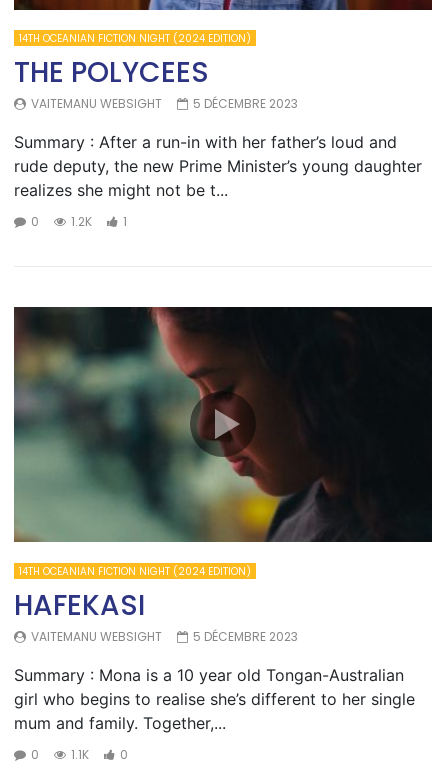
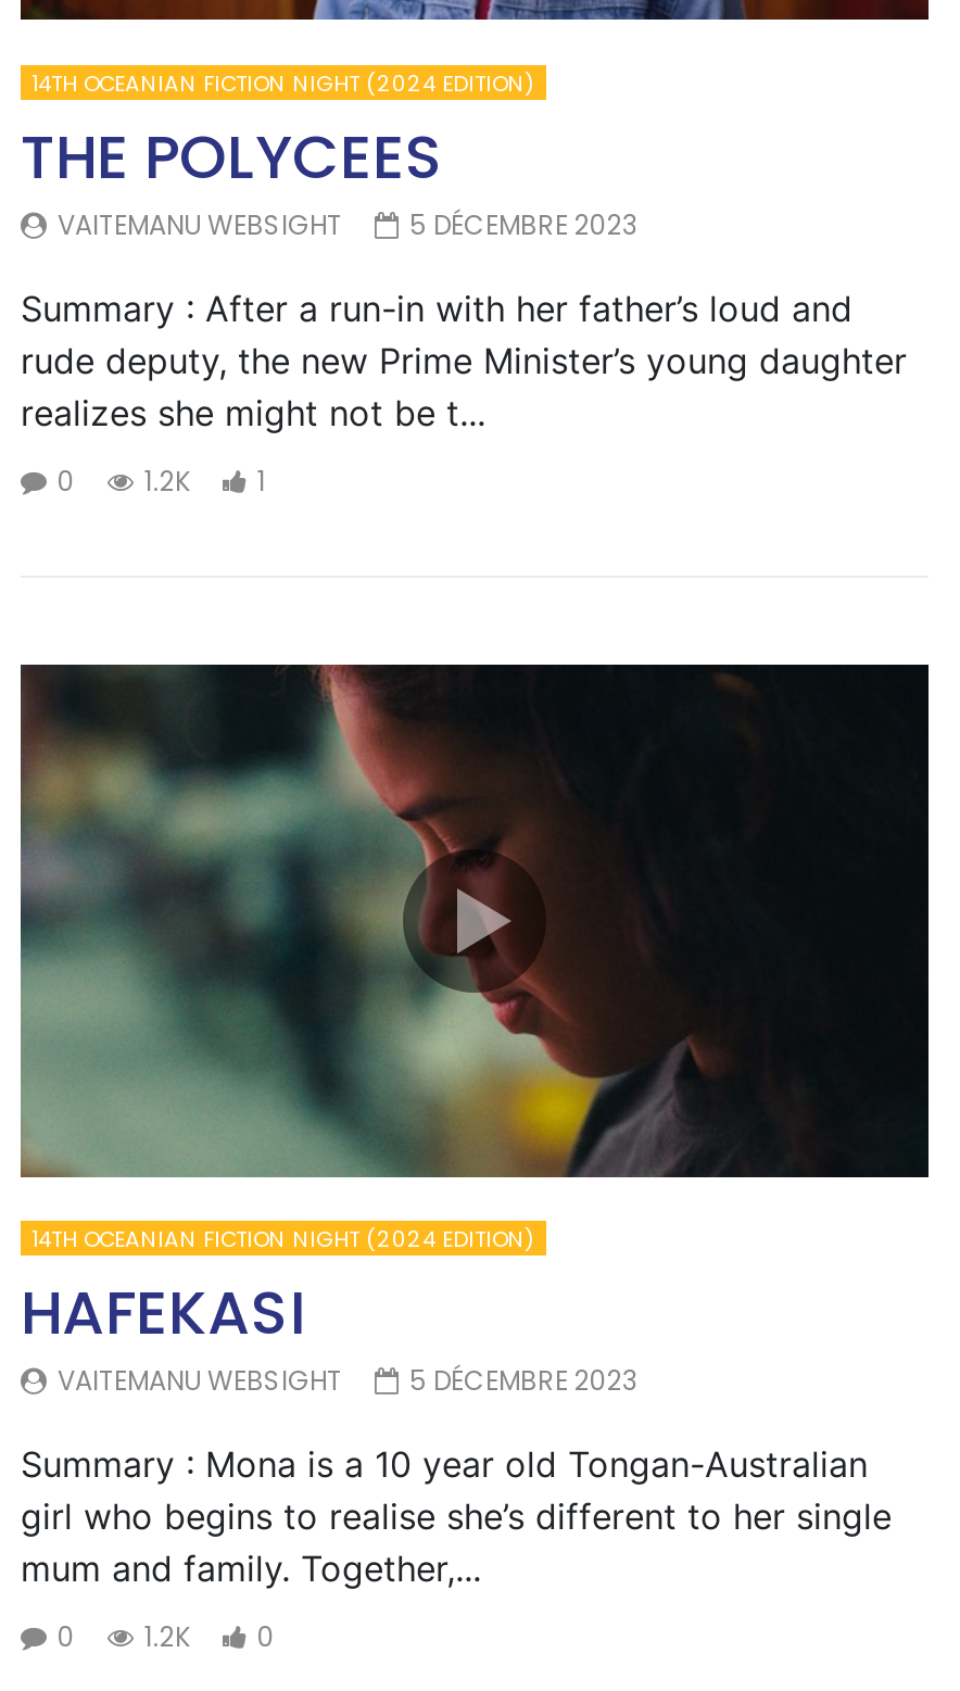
- 0 1.1K 0
+ 0 1.2K 0
